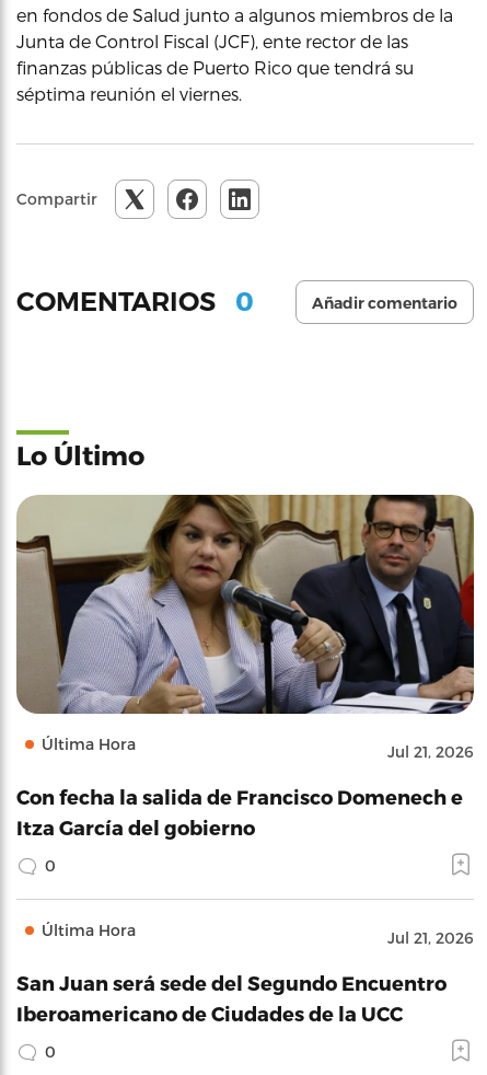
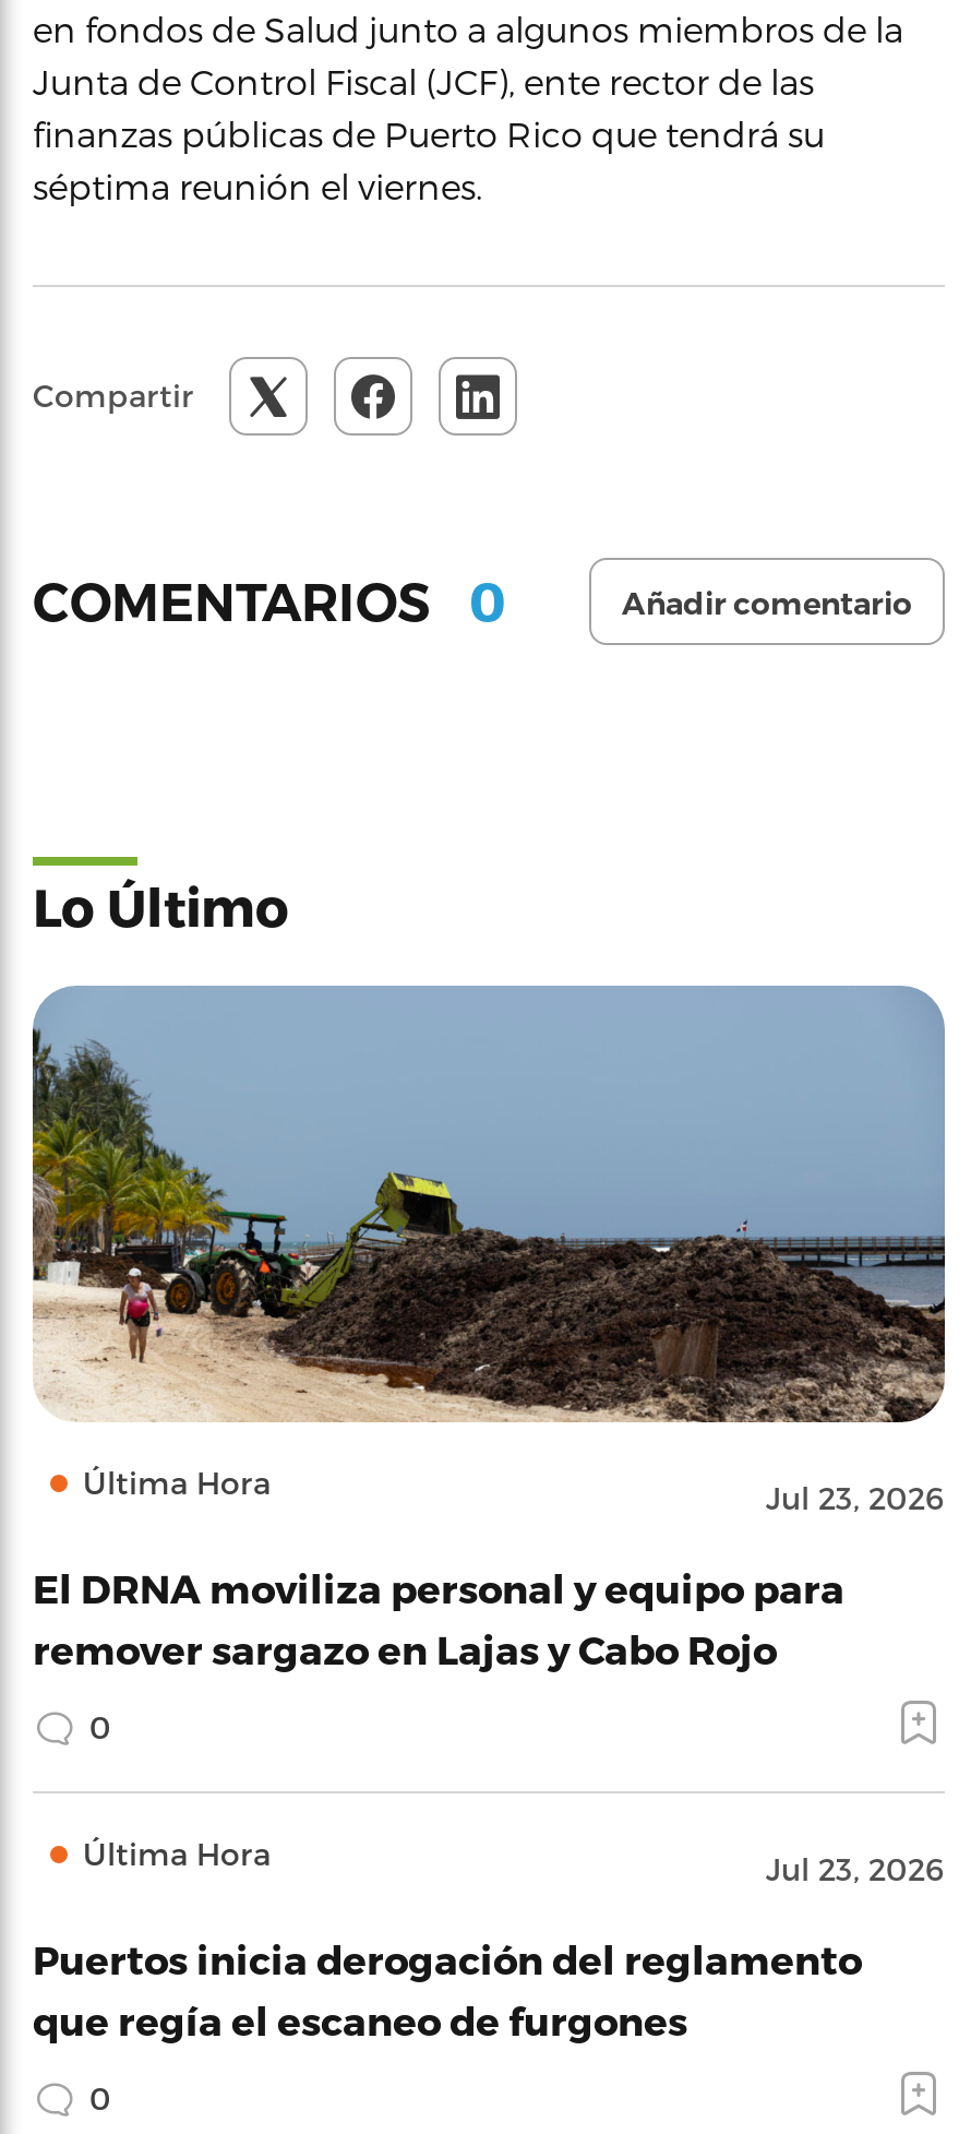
- [image]
- Jul 21, 2026
+ [image]
+ Jul 23, 2026

- Con fecha la salida de Francisco Domenech e
- Itza García del gobierno
+ El DRNA moviliza personal y equipo para
+ remover sargazo en Lajas y Cabo Rojo

- Jul 21, 2026
+ Jul 23, 2026

- San Juan será sede del Segundo Encuentro
- Iberoamericano de Ciudades de la UCC
+ Puertos inicia derogación del reglamento
+ que regía el escaneo de furgones
